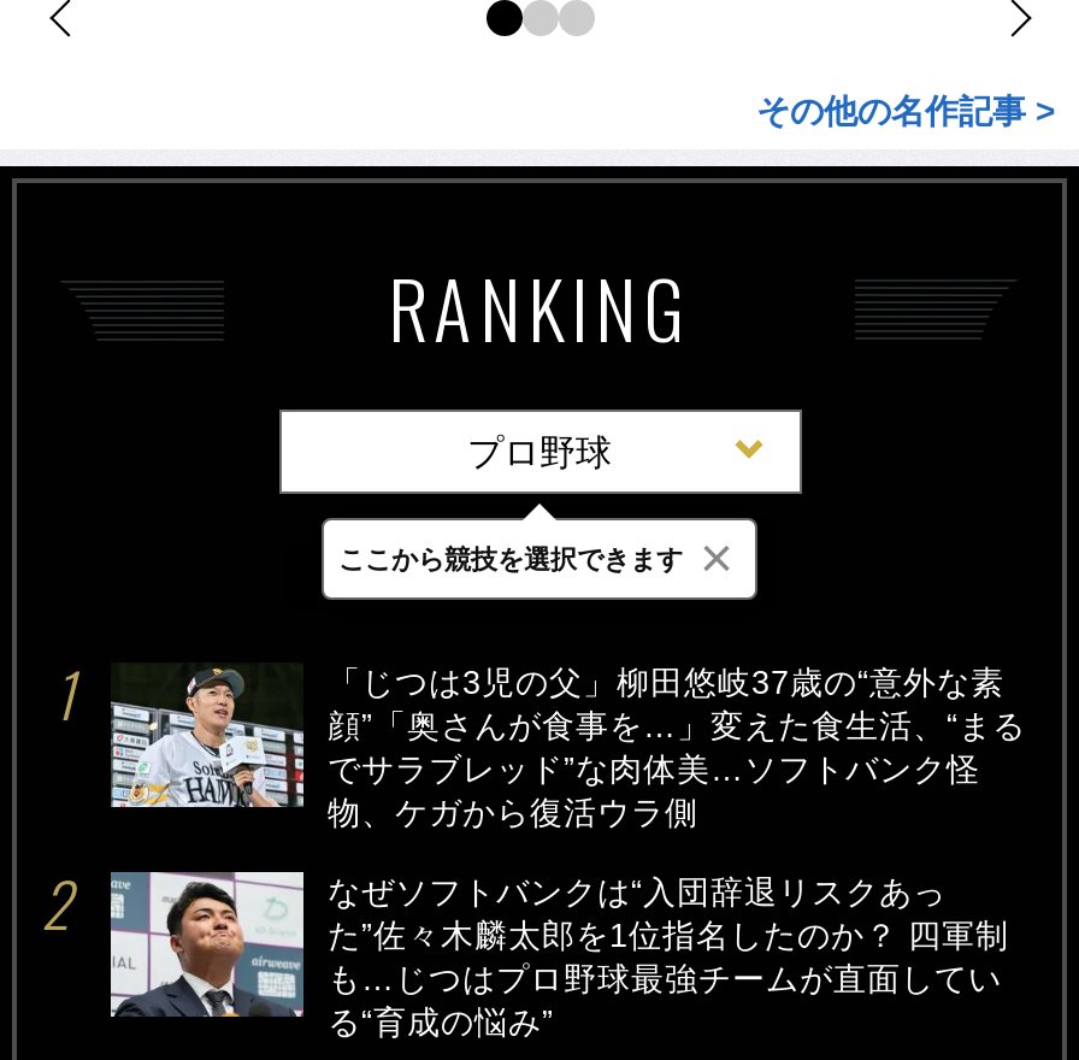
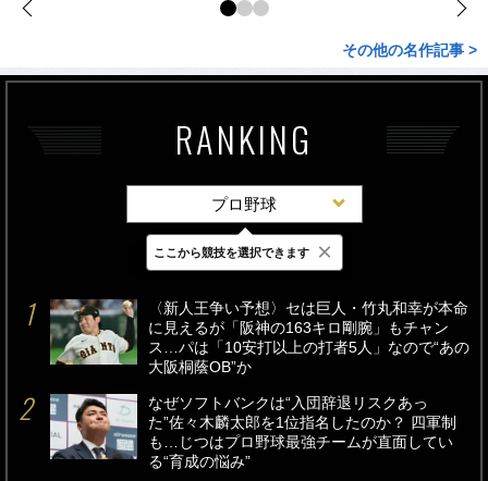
- [image]
- 「じつは3児の父」柳田悠岐37歳の“意外な素
- 顔”「奥さんが食事を…」変えた食生活、“まる
- でサラブレッド”な肉体美…ソフトバンク怪
- 物、ケガから復活ウラ側
+ [image]
+ 〈新人王争い予想〉セは巨人・竹丸和幸が本命
+ に見えるが「阪神の163キロ剛腕」もチャン
+ ス…パは「10安打以上の打者5人」なので“あの
+ 大阪桐蔭OB”か
